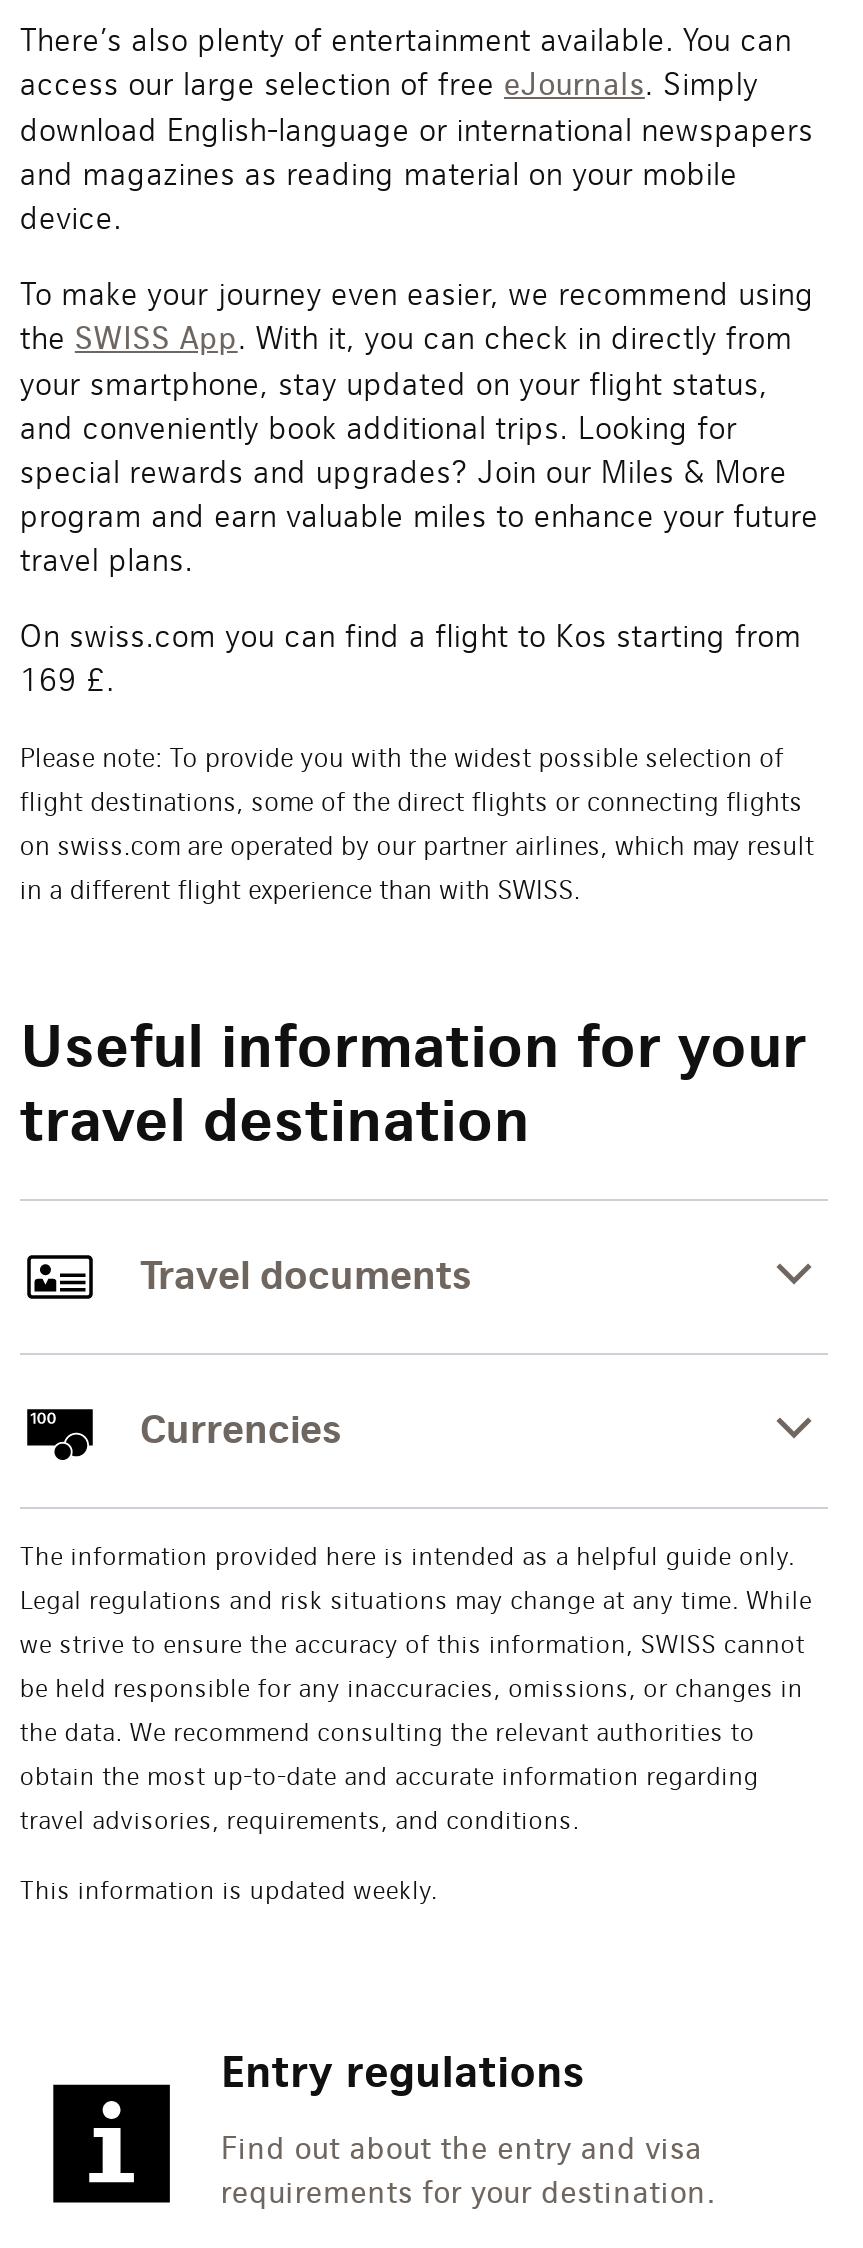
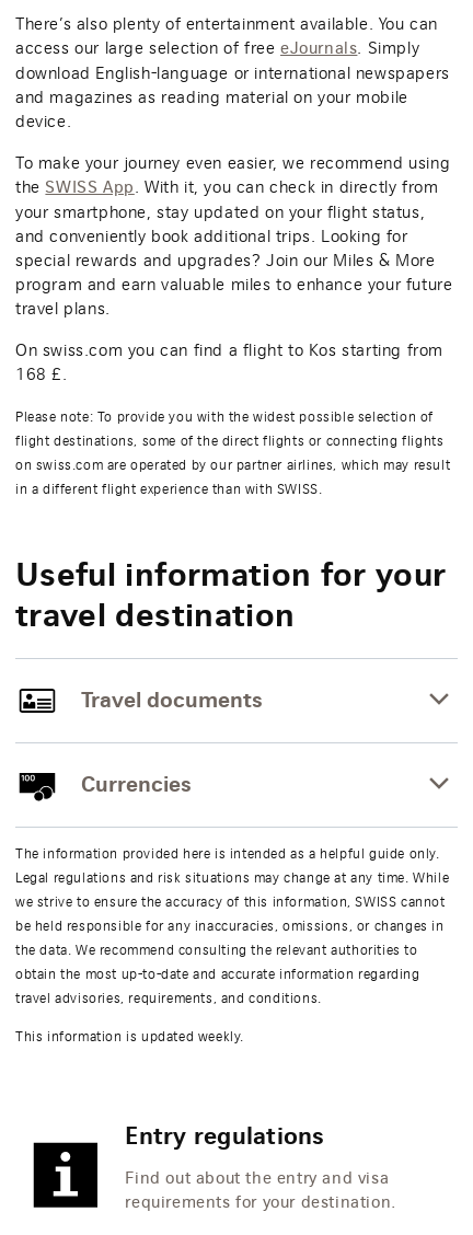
- 169 £.
+ 168 £.
